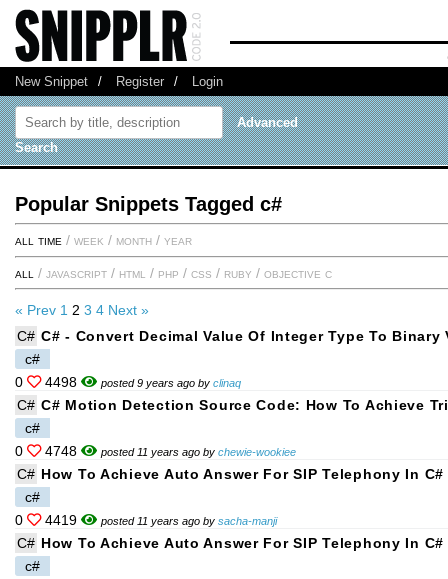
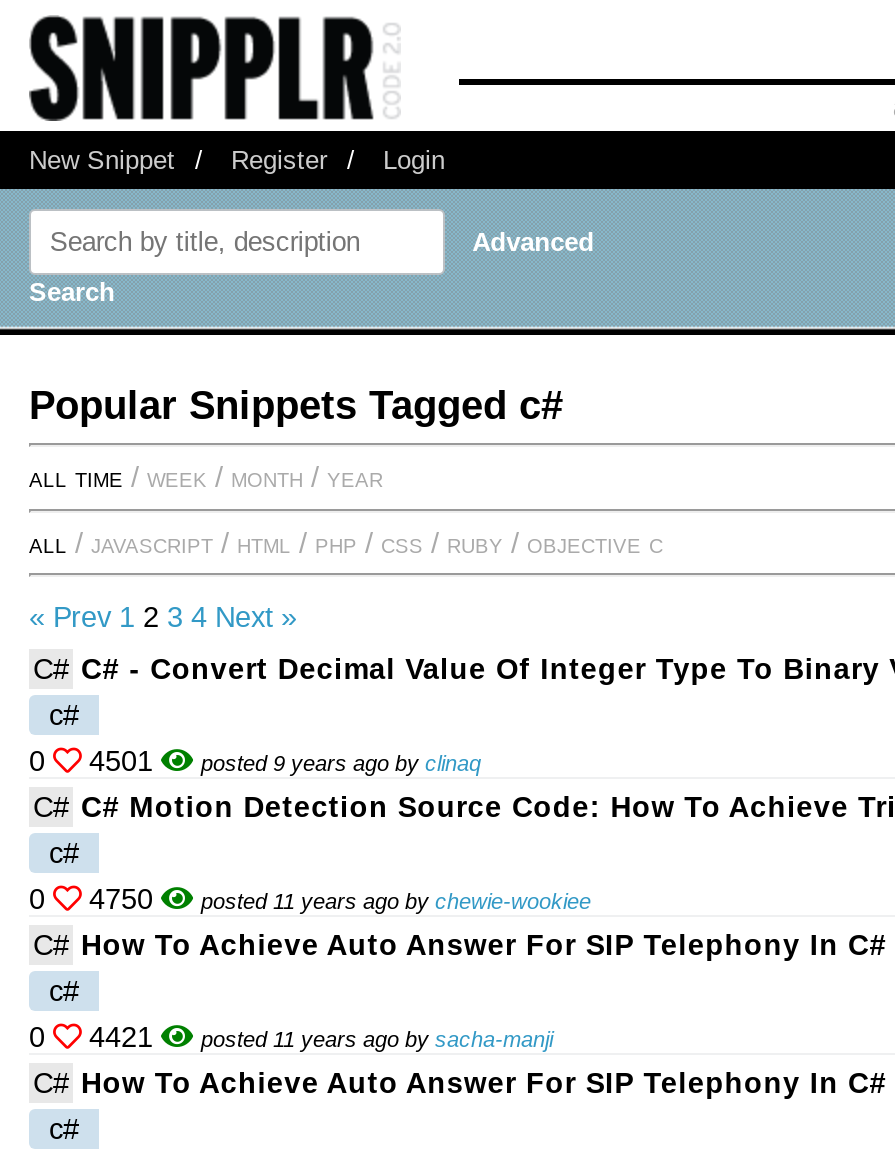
- 0 4498 posted 9 years ago by clinaq
+ 0 4501 posted 9 years ago by clinaq

- 0 4748 posted 11 years ago by chewie-wookiee
+ 0 4750 posted 11 years ago by chewie-wookiee

- 0 4419 posted 11 years ago by sacha-manji
+ 0 4421 posted 11 years ago by sacha-manji
